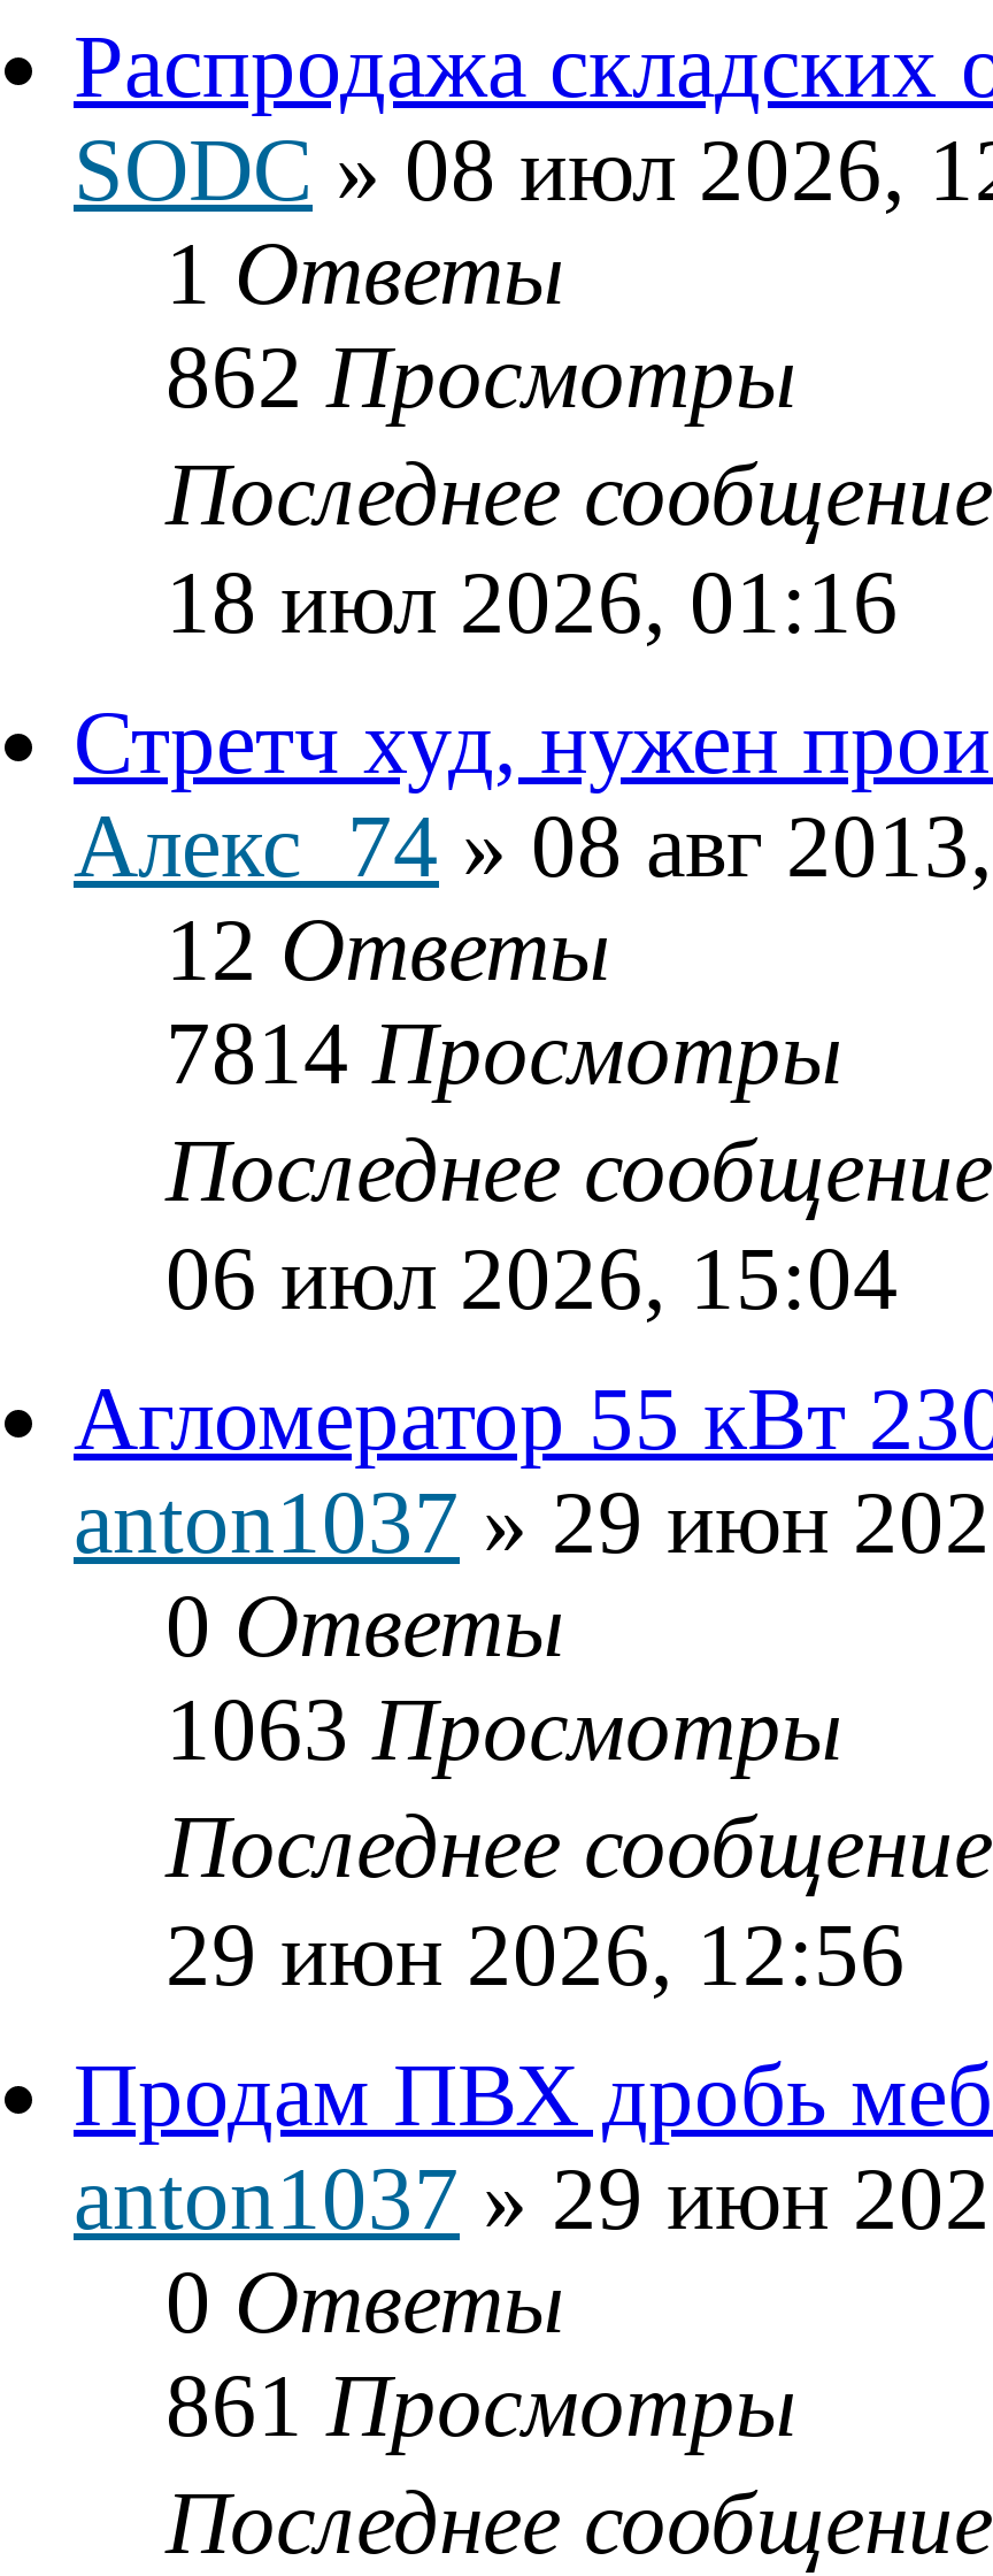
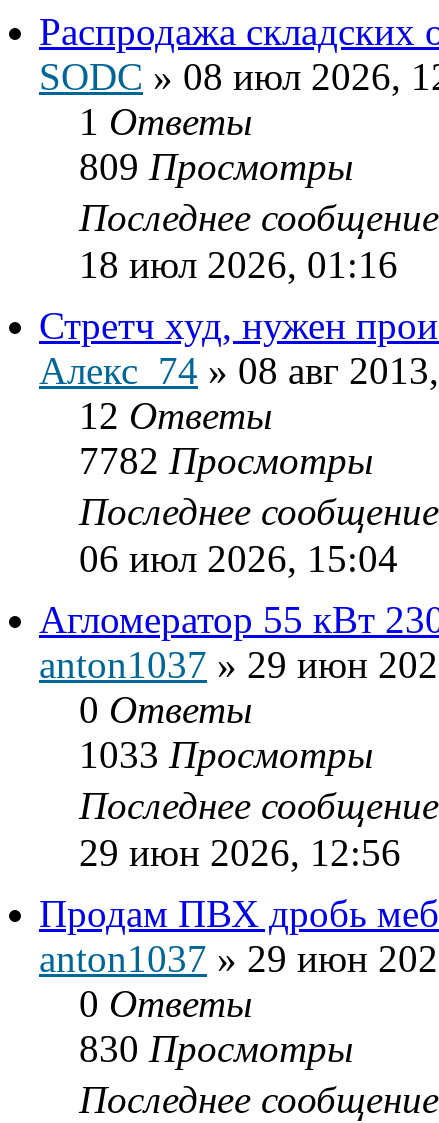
- 862 Просмотры
+ 809 Просмотры

- 7814 Просмотры
+ 7782 Просмотры

- 1063 Просмотры
+ 1033 Просмотры

- 861 Просмотры
+ 830 Просмотры
